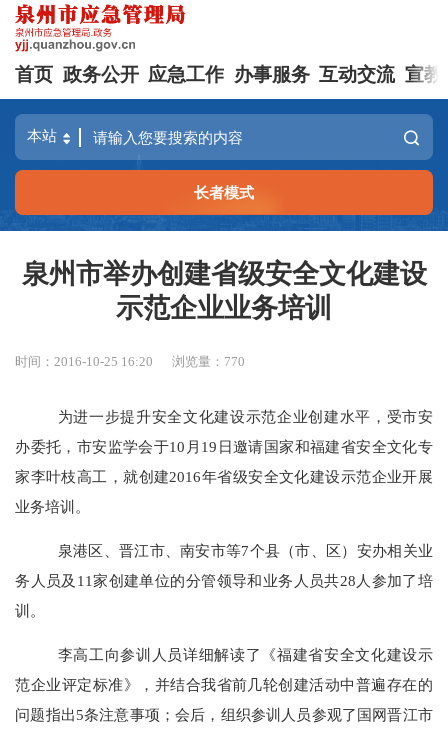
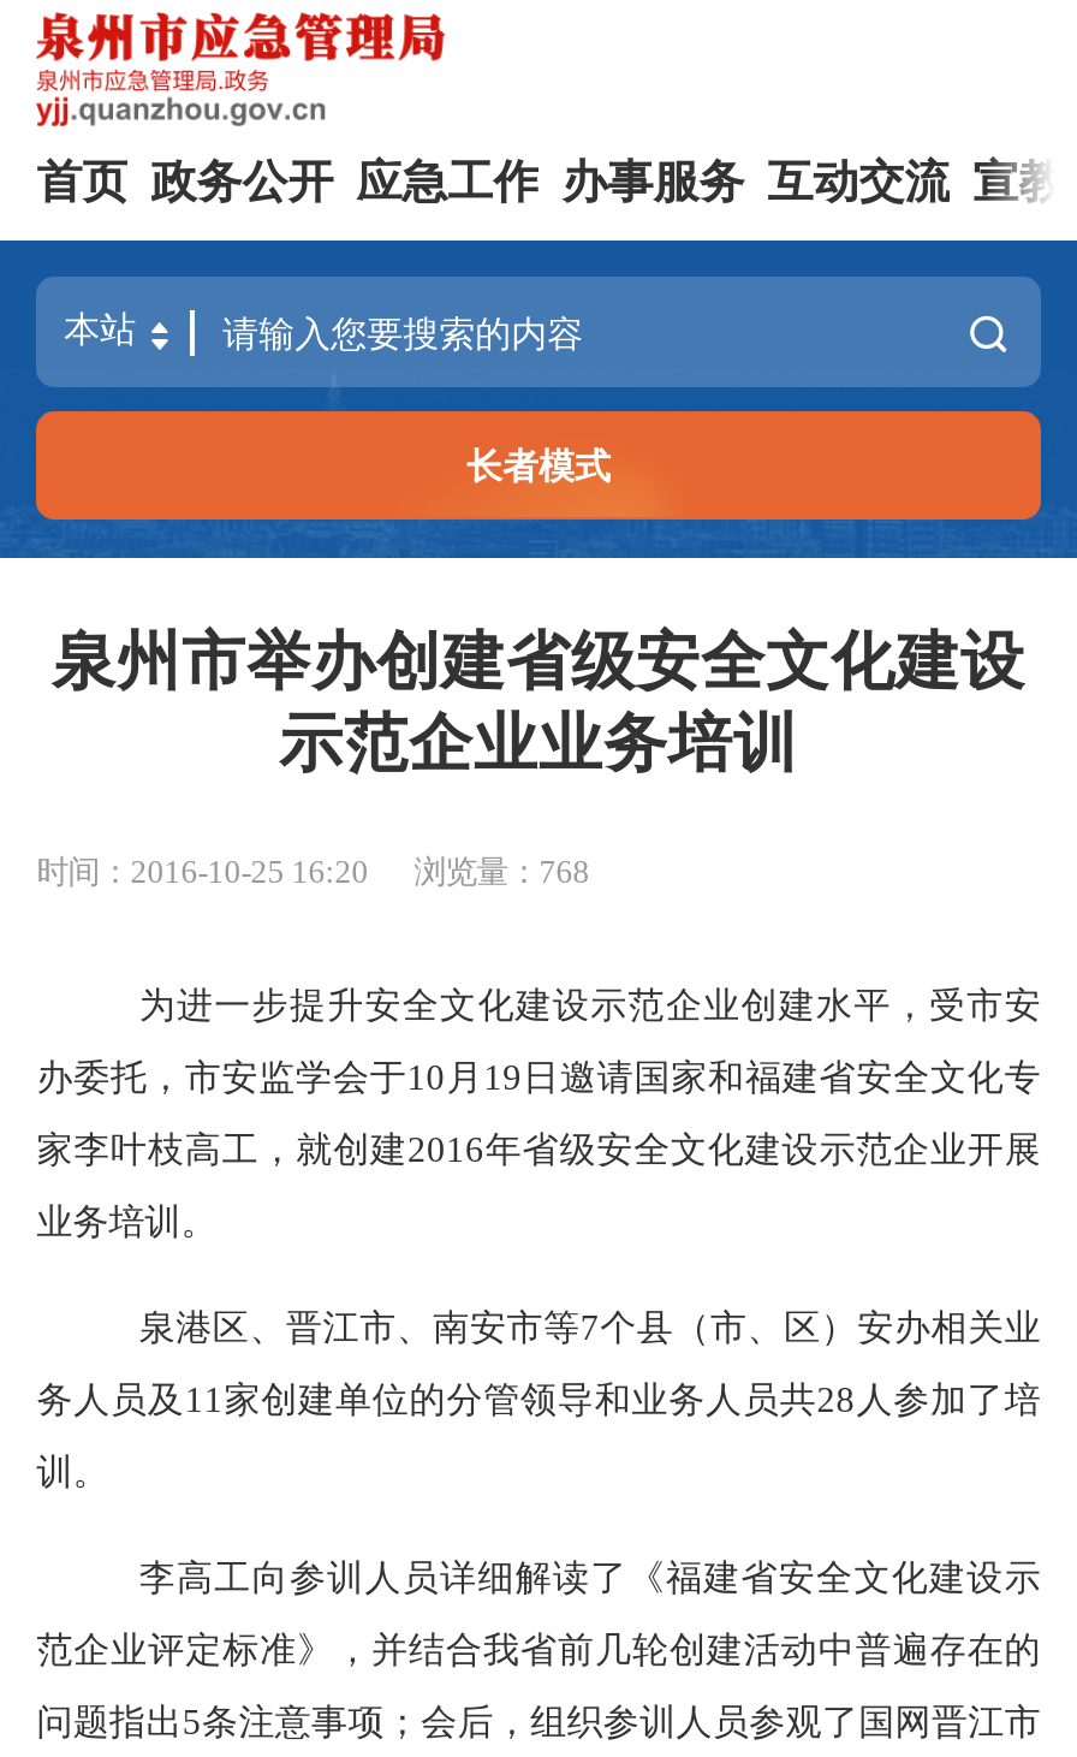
- 时间：2016-10-25 16:20 浏览量：770
+ 时间：2016-10-25 16:20 浏览量：768
